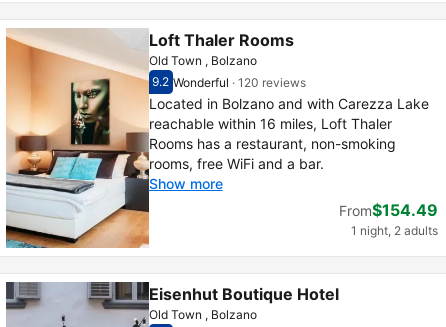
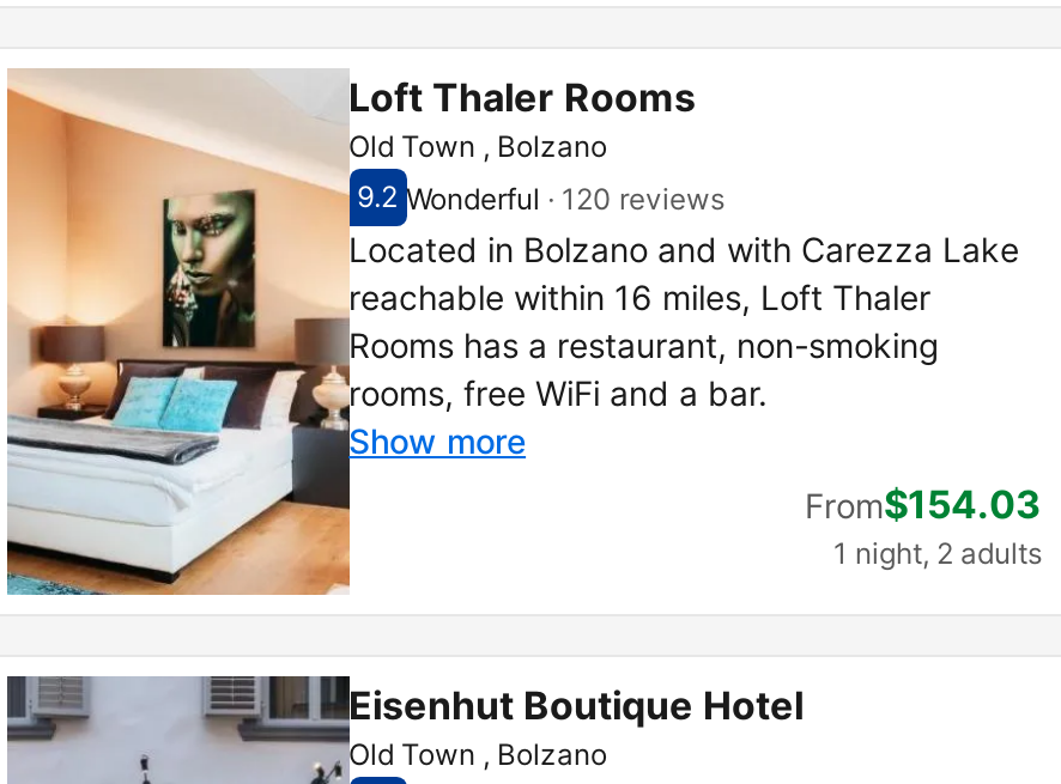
- From$154.49
+ From$154.03
